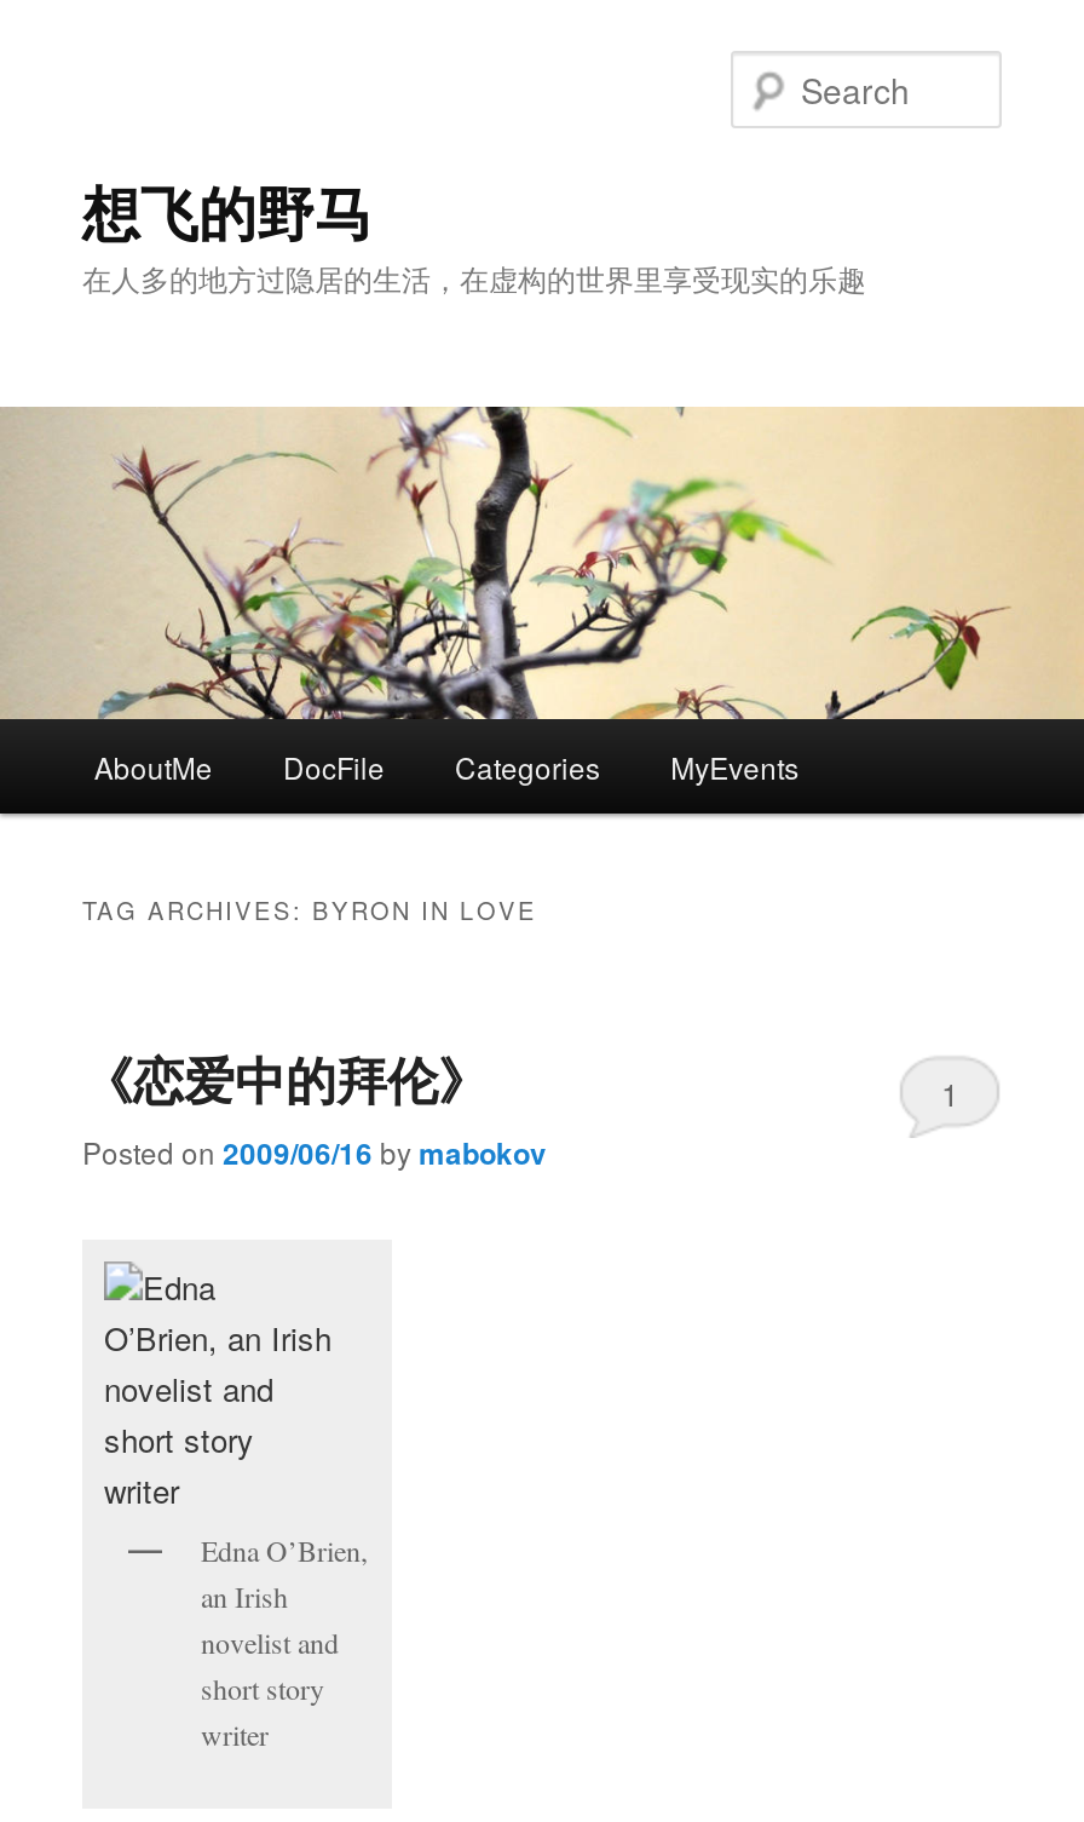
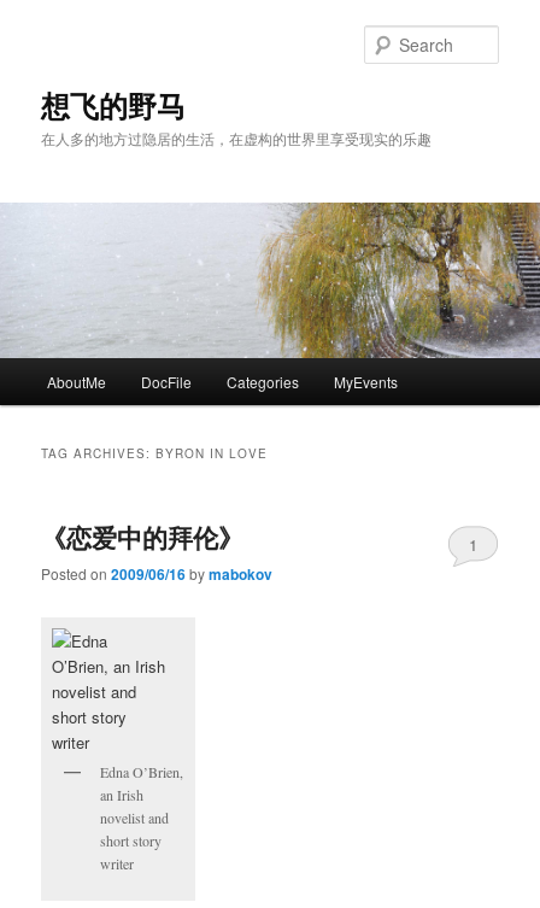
- [image]
+ [image]
